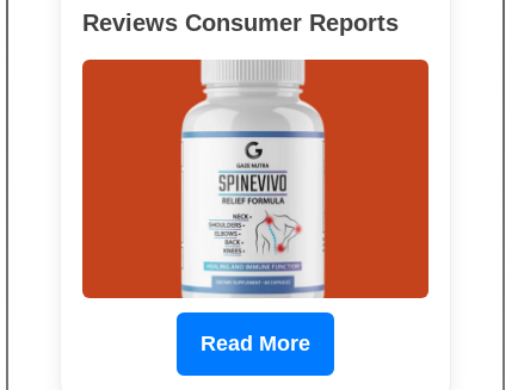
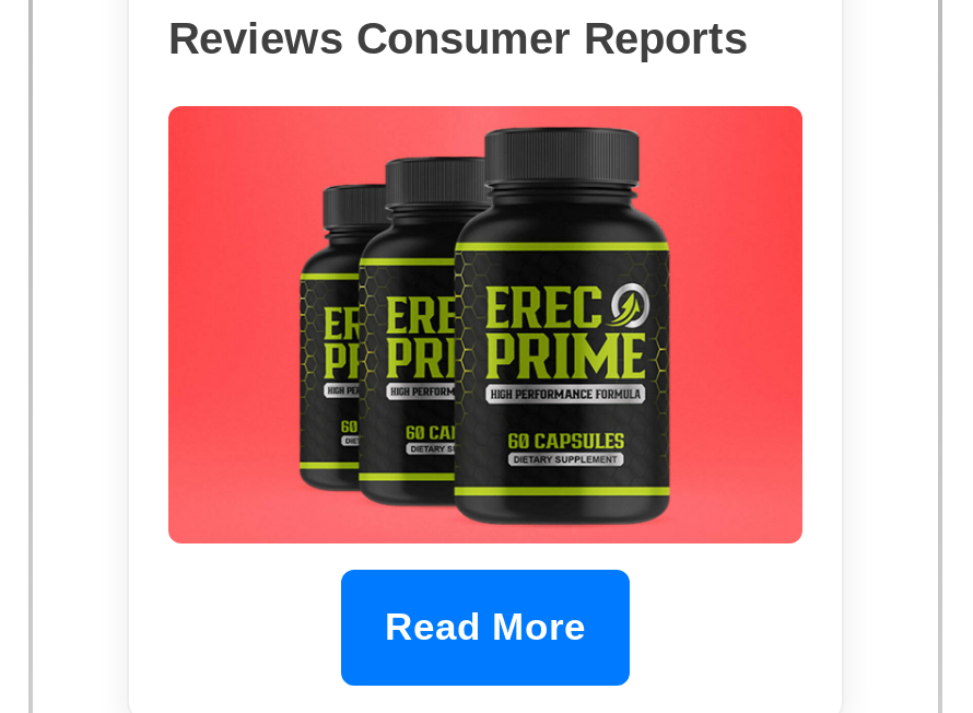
- [image]
+ [image]
